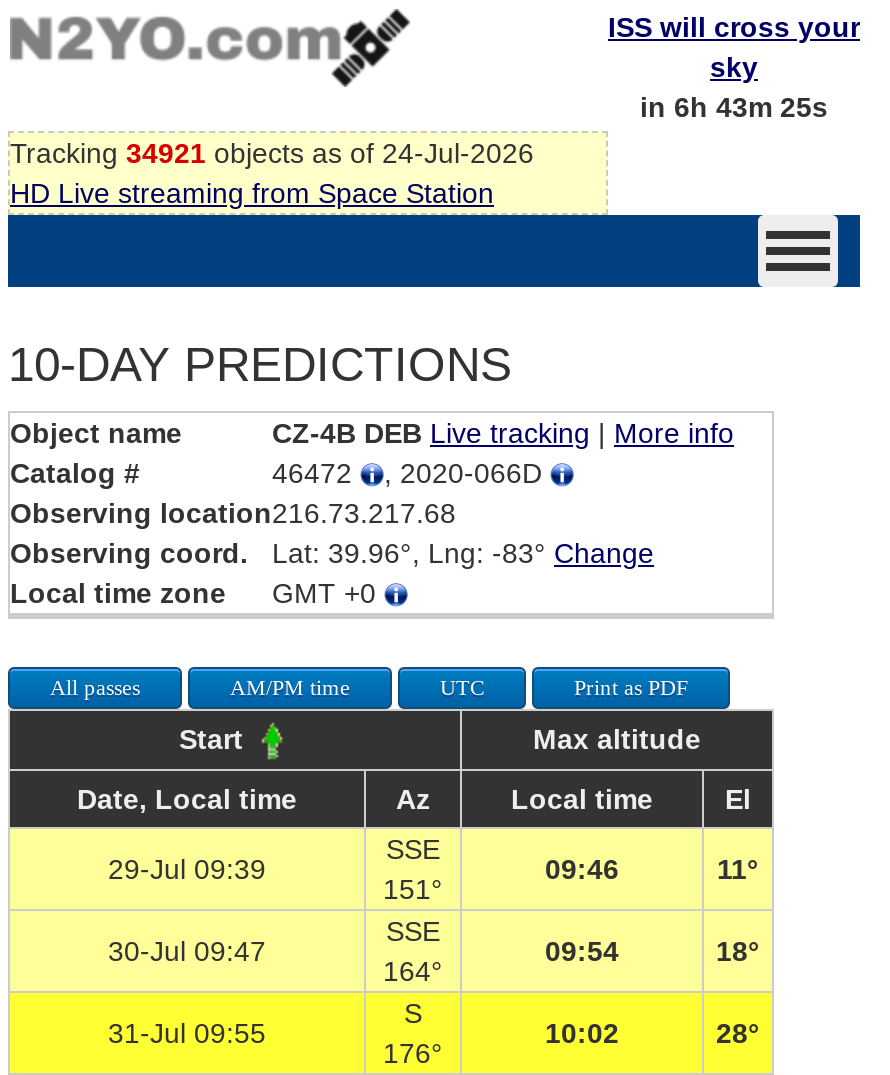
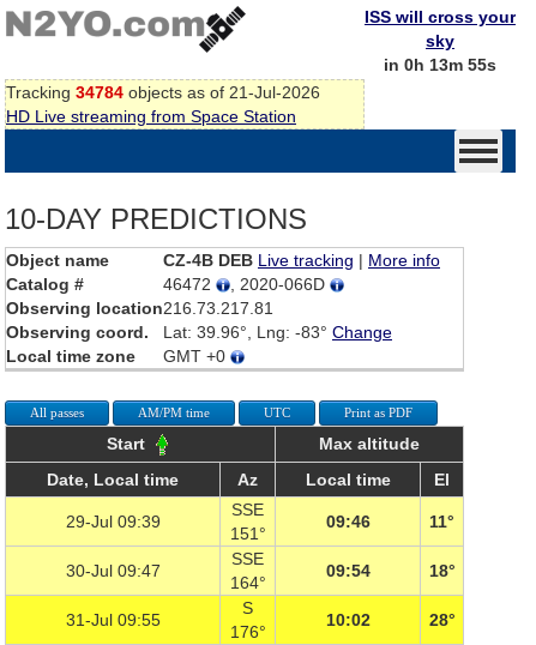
- in 6h 43m 25s
+ in 0h 13m 55s

- Tracking 34921 objects as of 24-Jul-2026
+ Tracking 34784 objects as of 21-Jul-2026

- Observing location216.73.217.68
+ Observing location216.73.217.81
